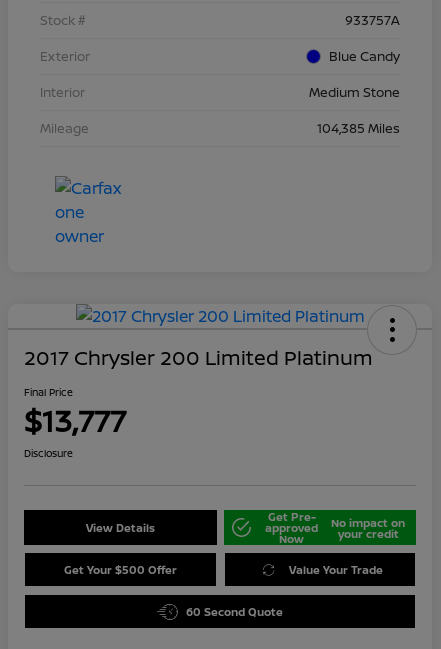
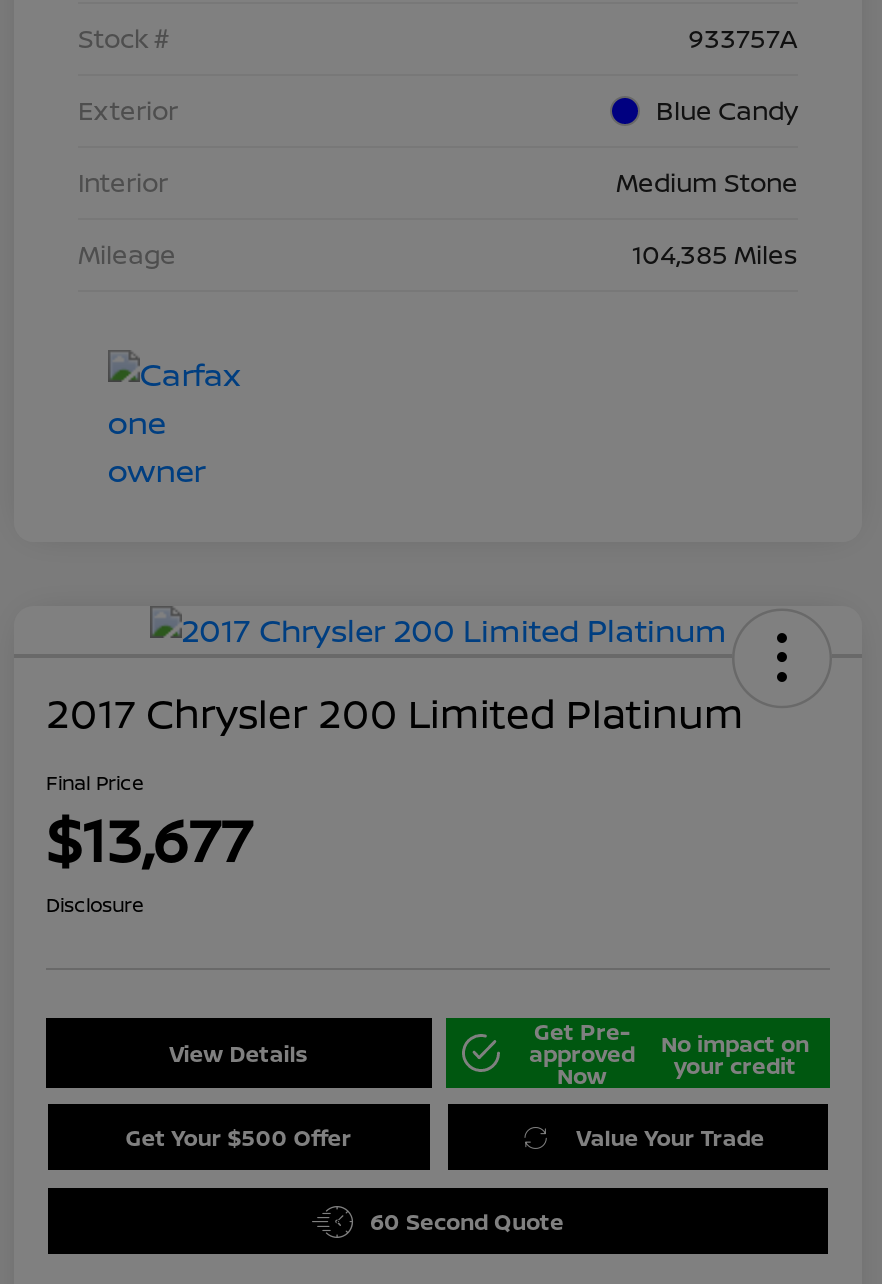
- $13,777
+ $13,677
